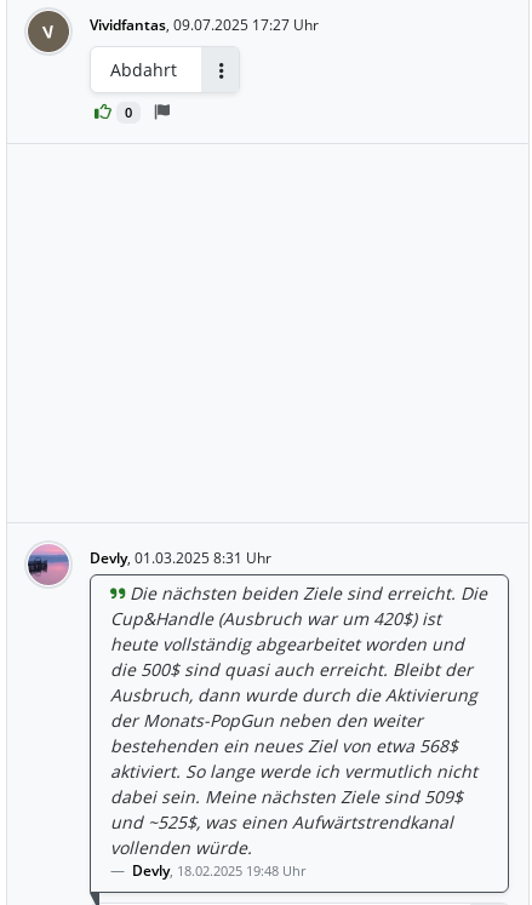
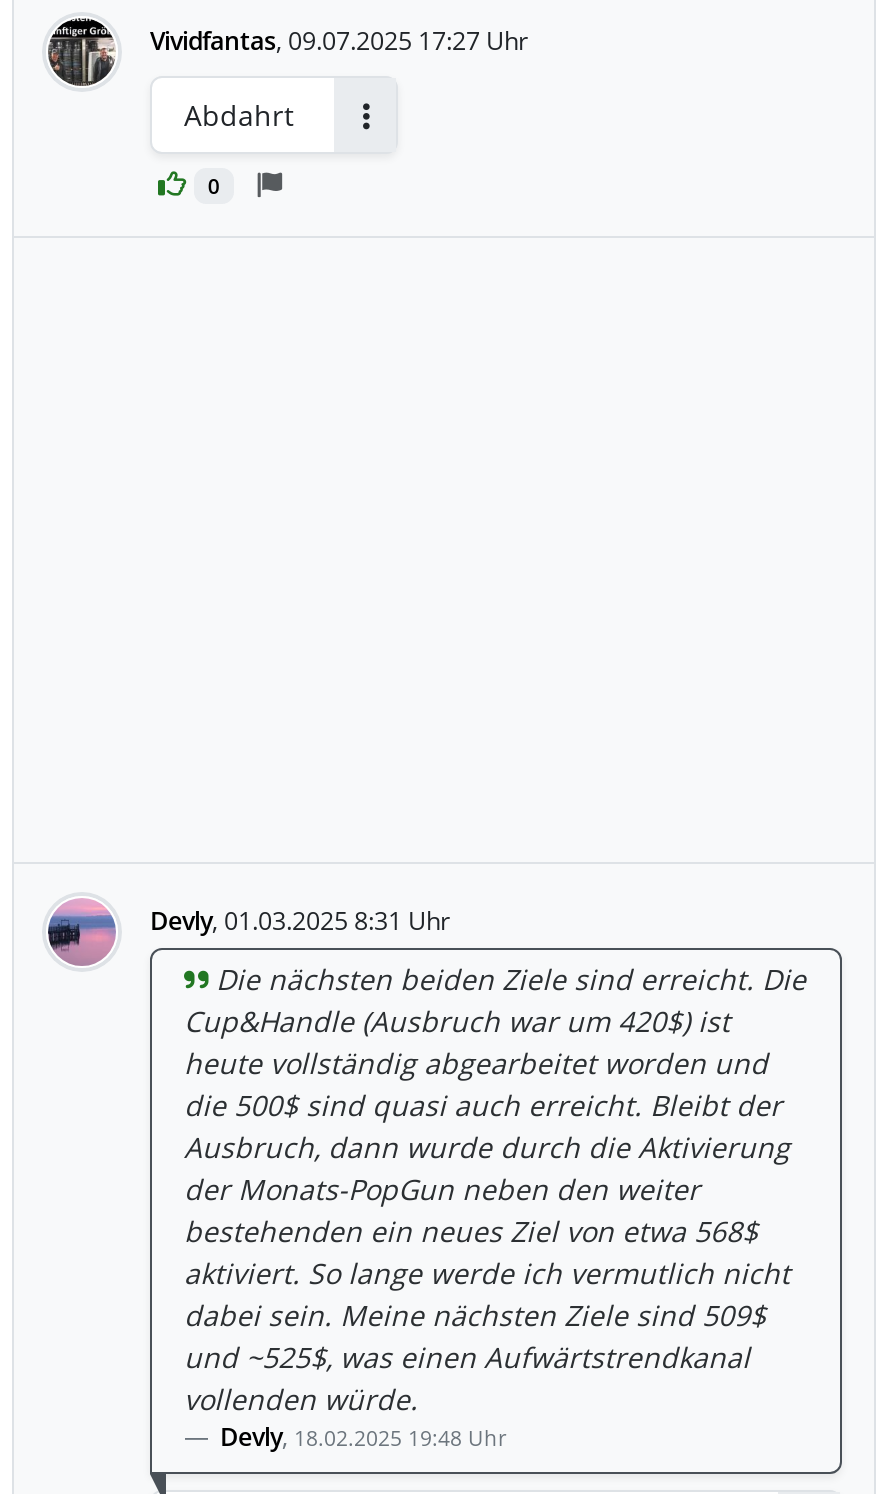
- V
